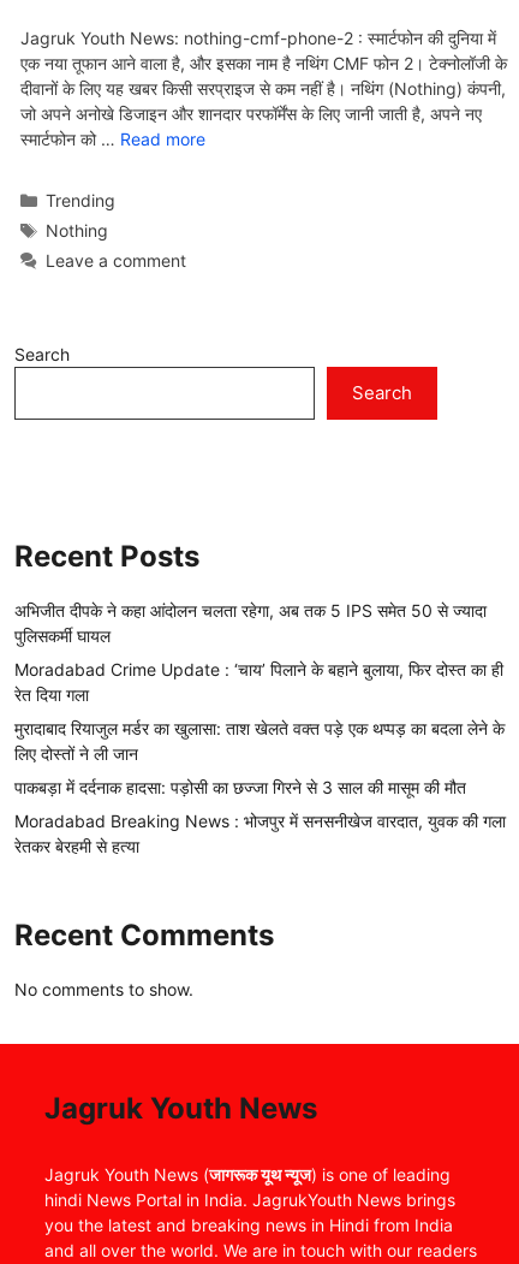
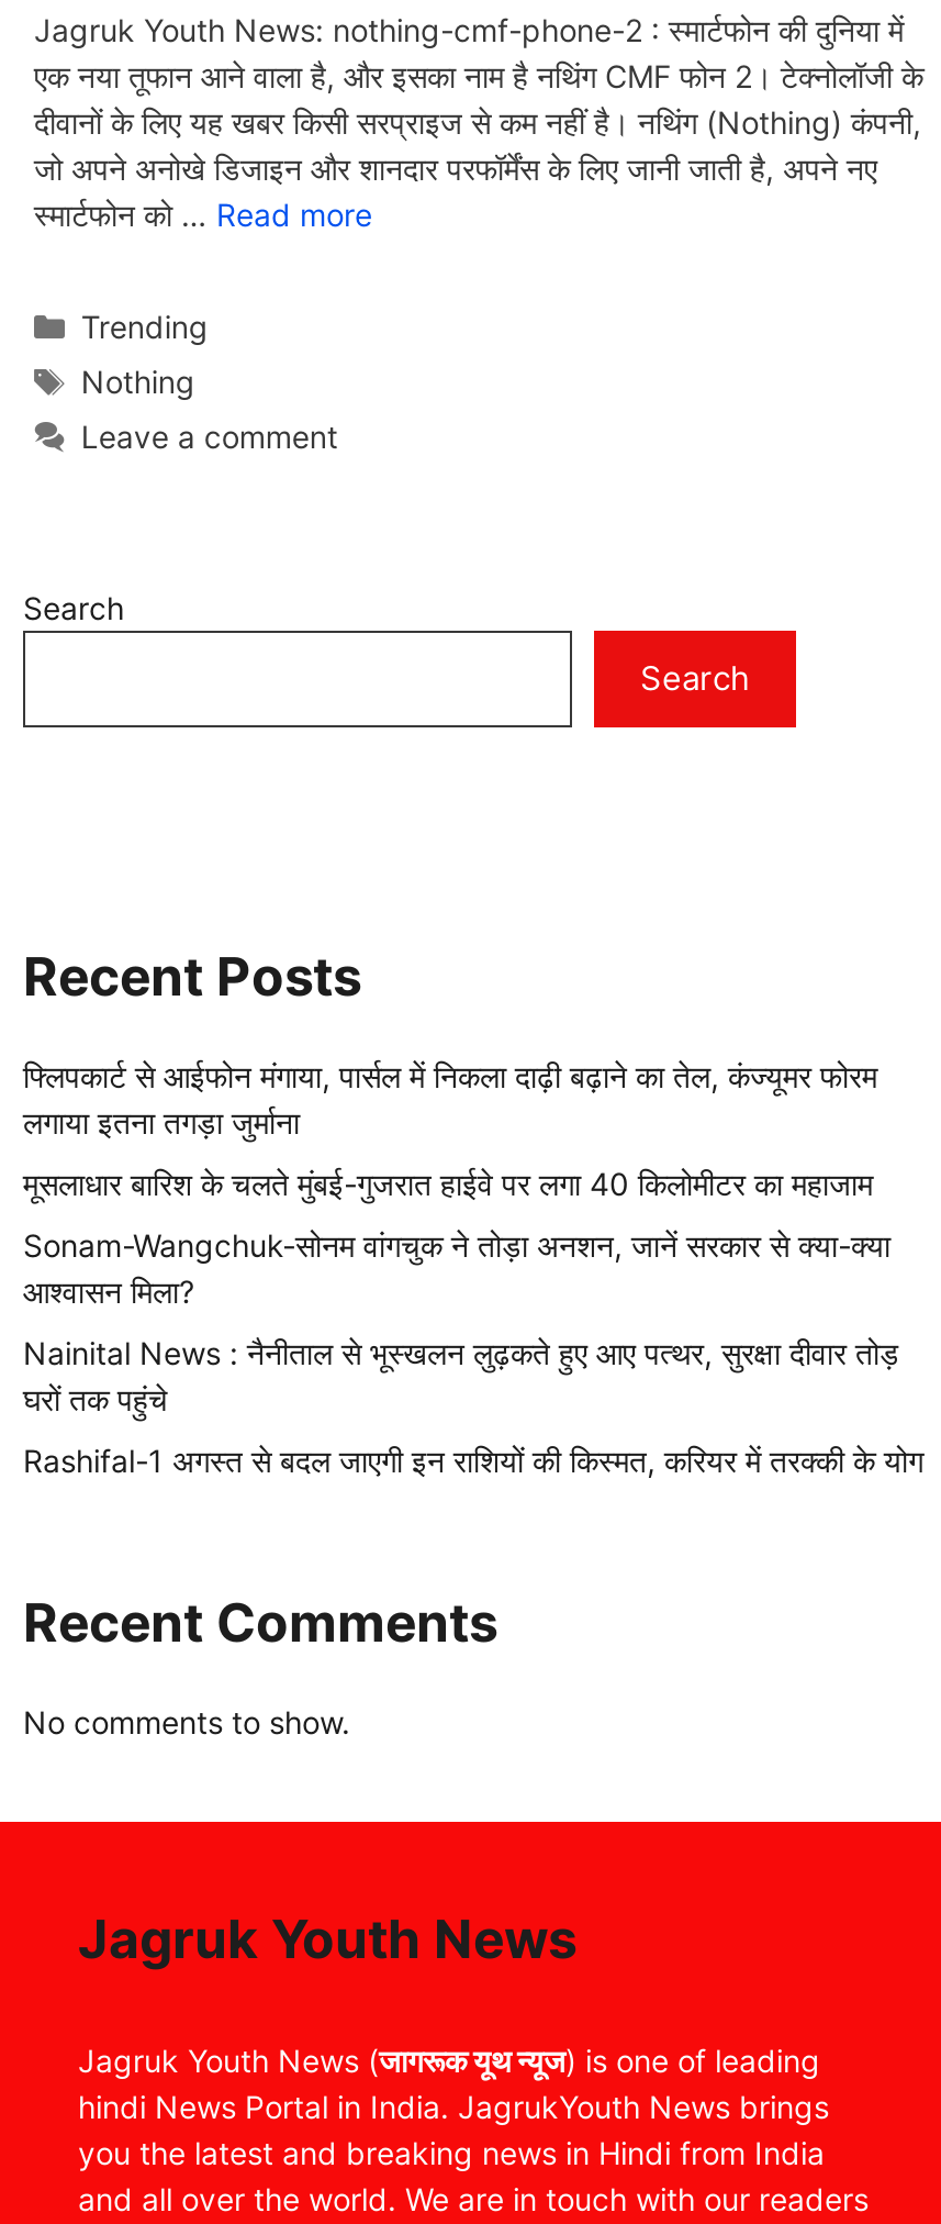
- अभिजीत दीपके ने कहा आंदोलन चलता रहेगा, अब तक 5 IPS समेत 50 से ज्यादा
- पुलिसकर्मी घायल
+ फ्लिपकार्ट से आईफोन मंगाया, पार्सल में निकला दाढ़ी बढ़ाने का तेल, कंज्यूमर फोरम
+ लगाया इतना तगड़ा जुर्माना

- Moradabad Crime Update : ‘चाय’ पिलाने के बहाने बुलाया, फिर दोस्त का ही
- रेत दिया गला
+ मूसलाधार बारिश के चलते मुंबई-गुजरात हाईवे पर लगा 40 किलोमीटर का महाजाम

- मुरादाबाद रियाजुल मर्डर का खुलासा: ताश खेलते वक्त पड़े एक थप्पड़ का बदला लेने के
- लिए दोस्तों ने ली जान
+ Sonam-Wangchuk-सोनम वांगचुक ने तोड़ा अनशन, जानें सरकार से क्या-क्या
+ आश्वासन मिला?

- पाकबड़ा में दर्दनाक हादसा: पड़ोसी का छज्जा गिरने से 3 साल की मासूम की मौत
+ Nainital News : नैनीताल से भूस्खलन लुढ़कते हुए आए पत्थर, सुरक्षा दीवार तोड़
+ घरों तक पहुंचे

- Moradabad Breaking News : भोजपुर में सनसनीखेज वारदात, युवक की गला
- रेतकर बेरहमी से हत्या
+ Rashifal-1 अगस्त से बदल जाएगी इन राशियों की किस्मत, करियर में तरक्की के योग
